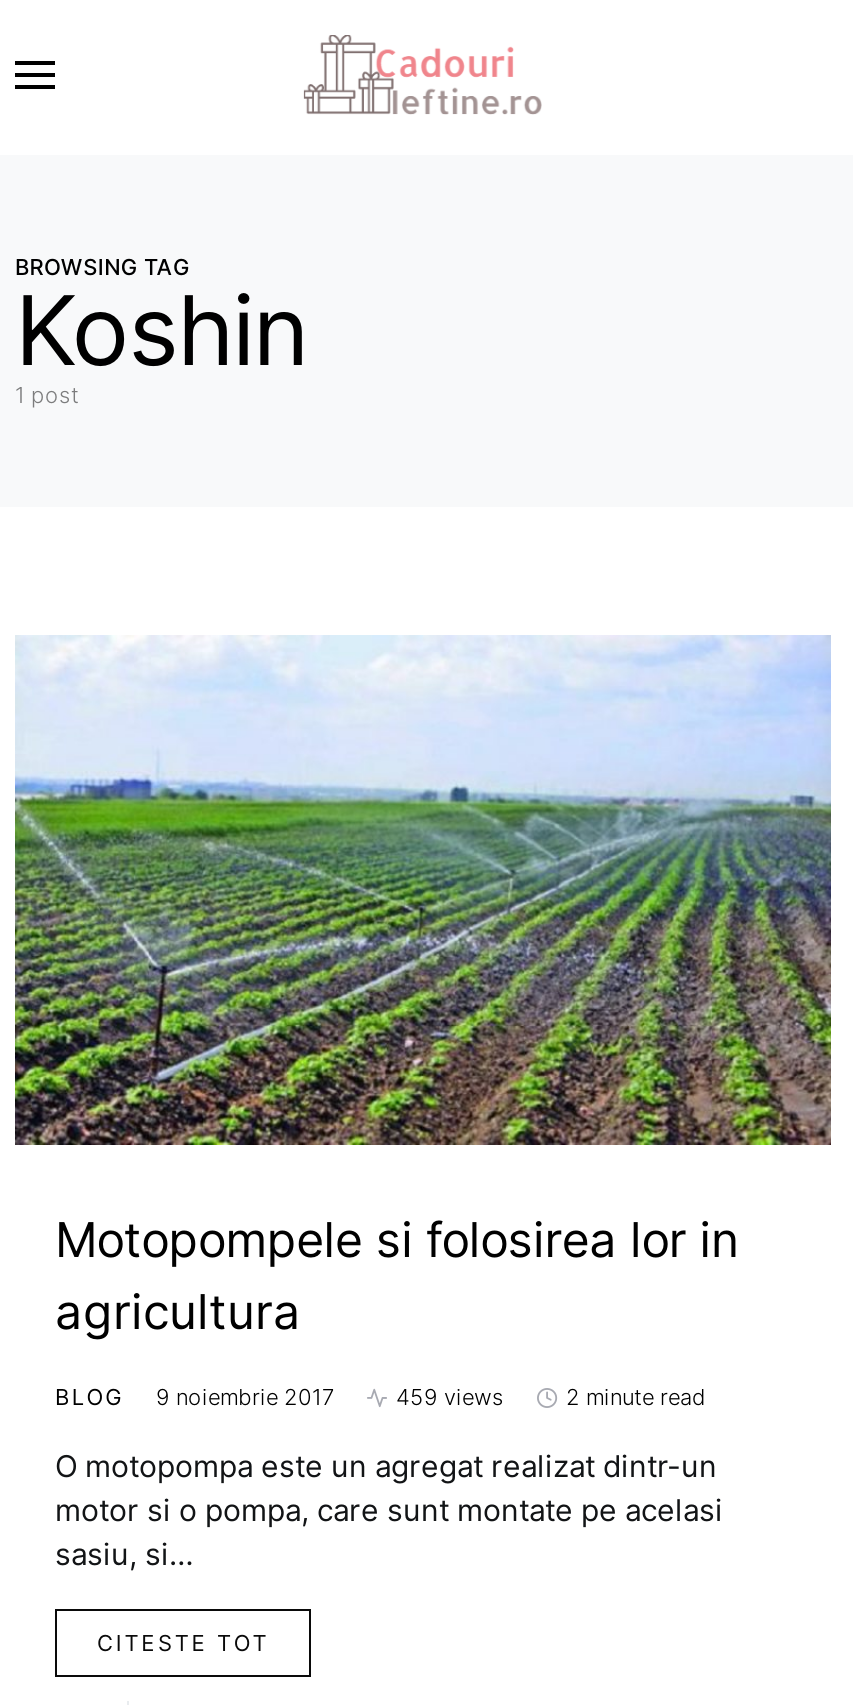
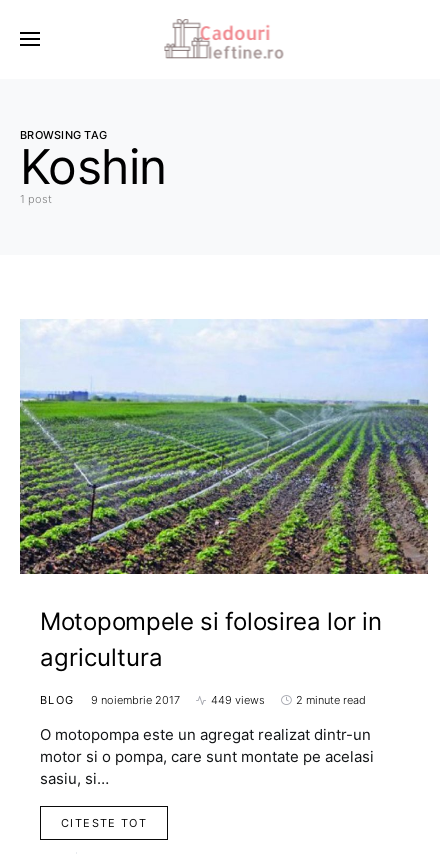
- 459 views
+ 449 views
